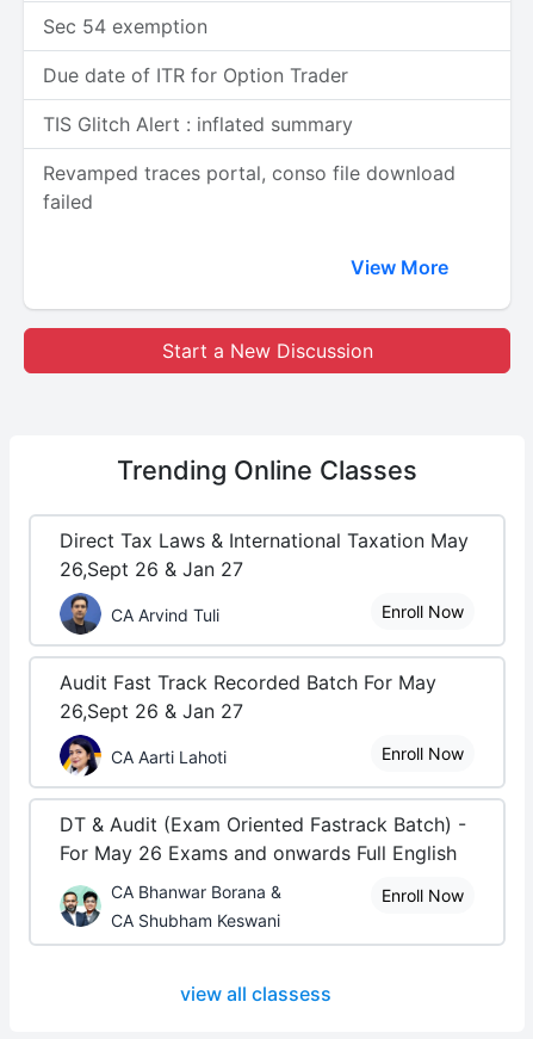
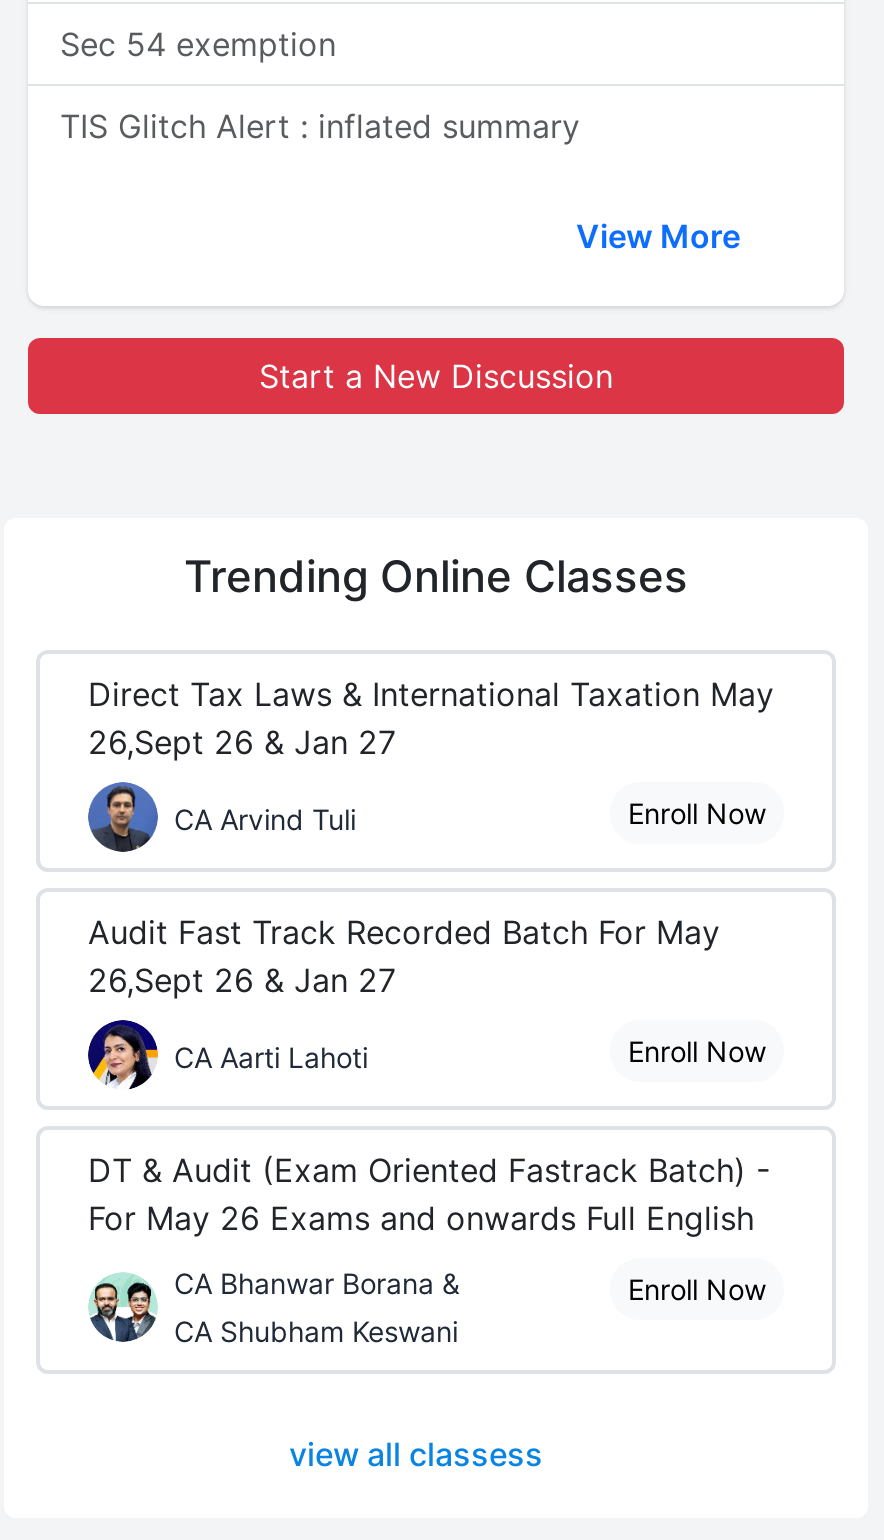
- Due date of ITR for Option Trader

- Revamped traces portal, conso file download
- failed
